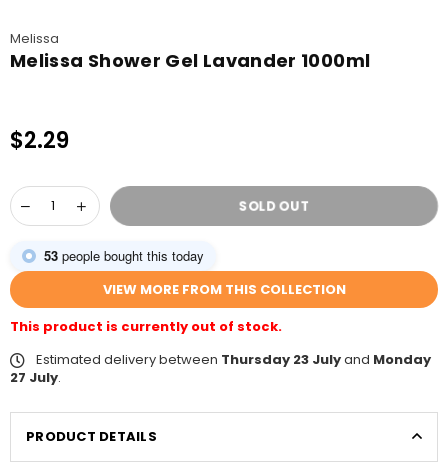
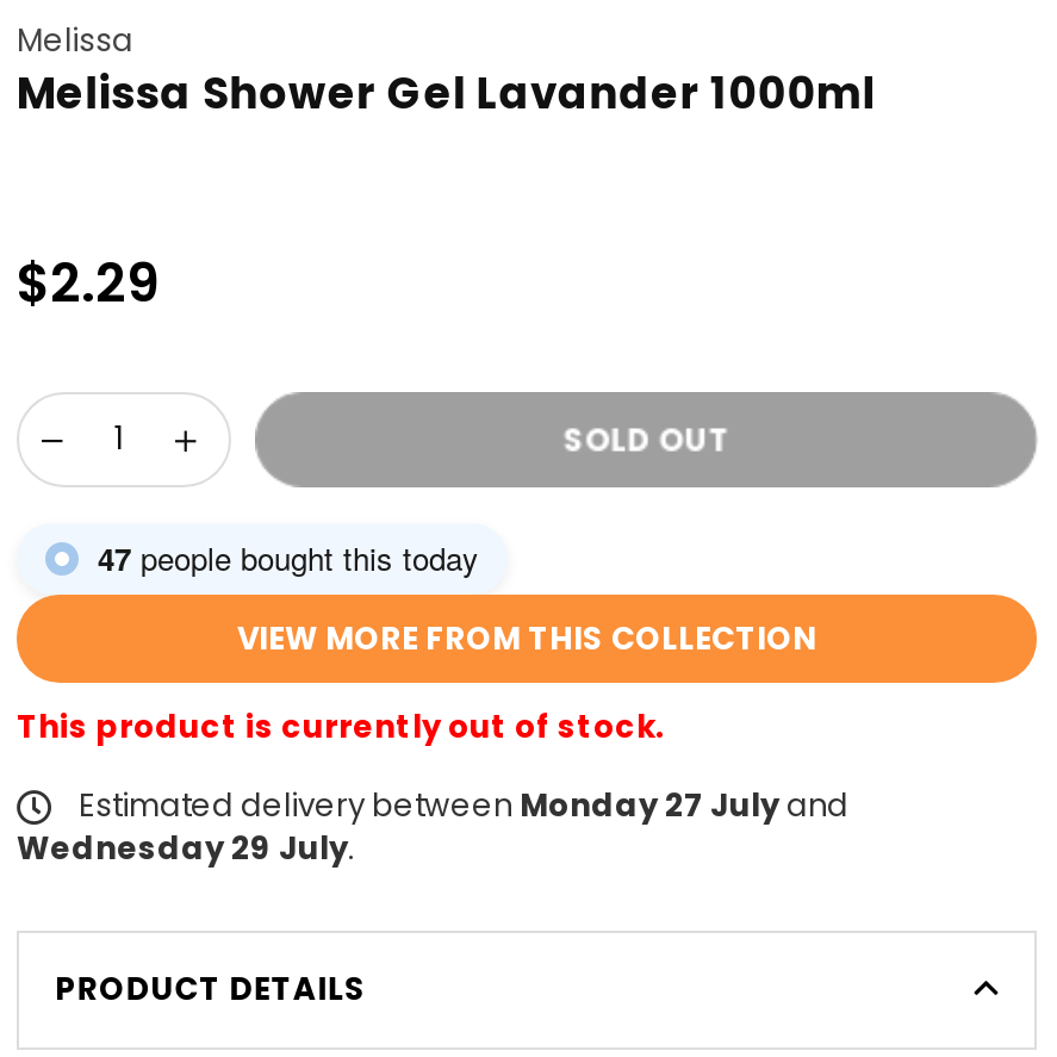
- 53 people bought this today
+ 47 people bought this today

- Estimated delivery between Thursday 23 July and Monday
- 27 July.
+ Estimated delivery between Monday 27 July and
+ Wednesday 29 July.
